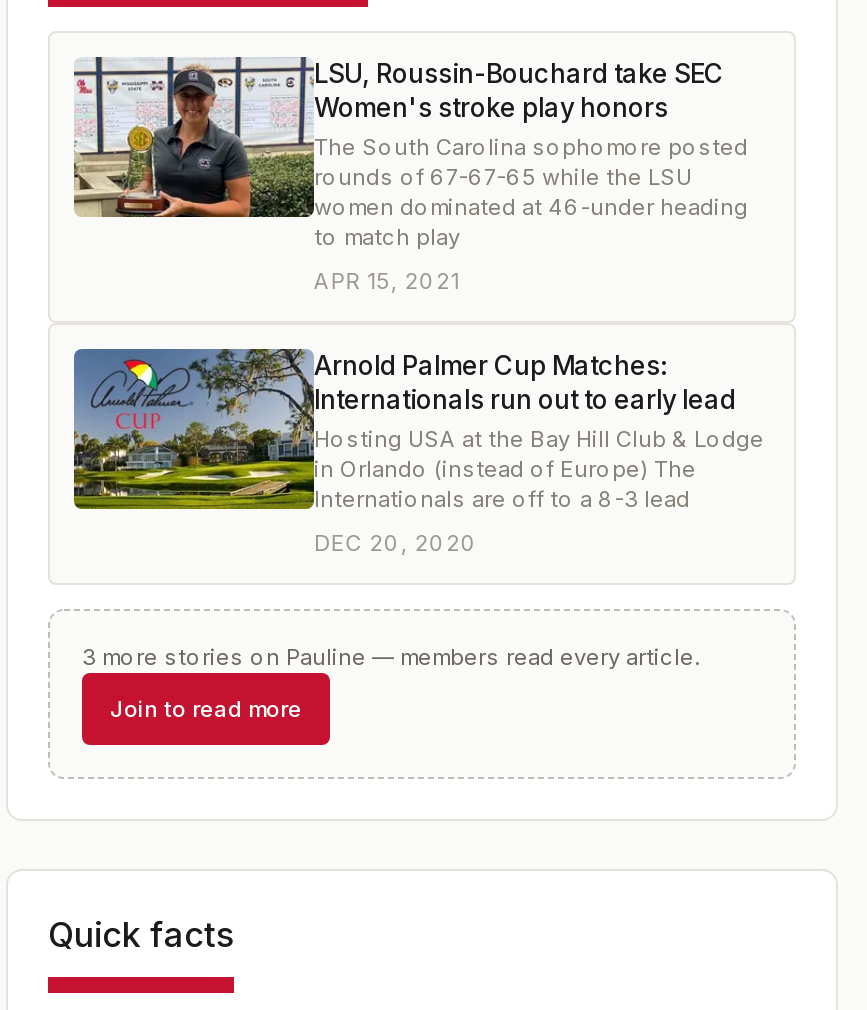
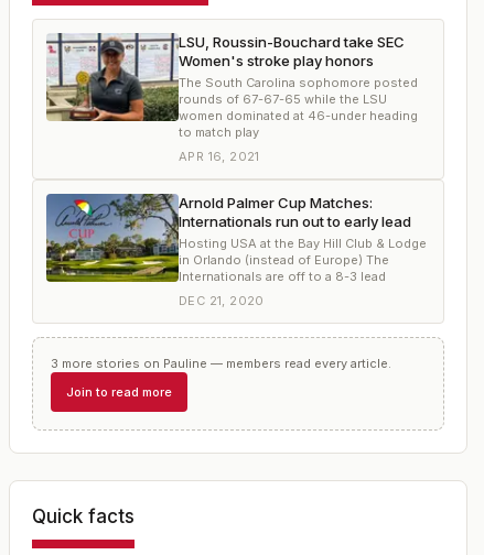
- APR 15, 2021
+ APR 16, 2021

- DEC 20, 2020
+ DEC 21, 2020
